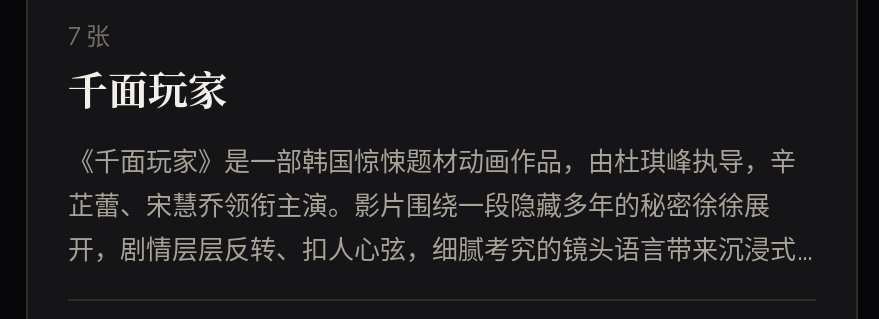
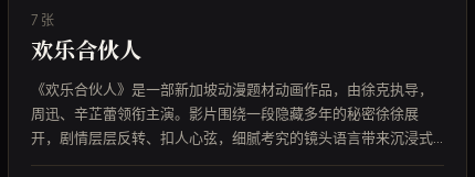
- 千面玩家
+ 欢乐合伙人

- 《千面玩家》是一部韩国惊悚题材动画作品，由杜琪峰执导，辛
- 芷蕾、宋慧乔领衔主演。影片围绕一段隐藏多年的秘密徐徐展
+ 《欢乐合伙人》是一部新加坡动漫题材动画作品，由徐克执导，
+ 周迅、辛芷蕾领衔主演。影片围绕一段隐藏多年的秘密徐徐展
